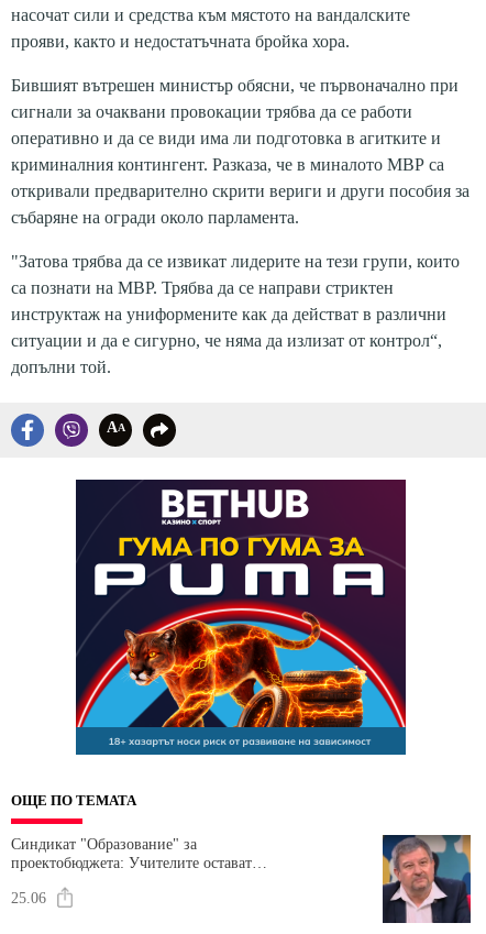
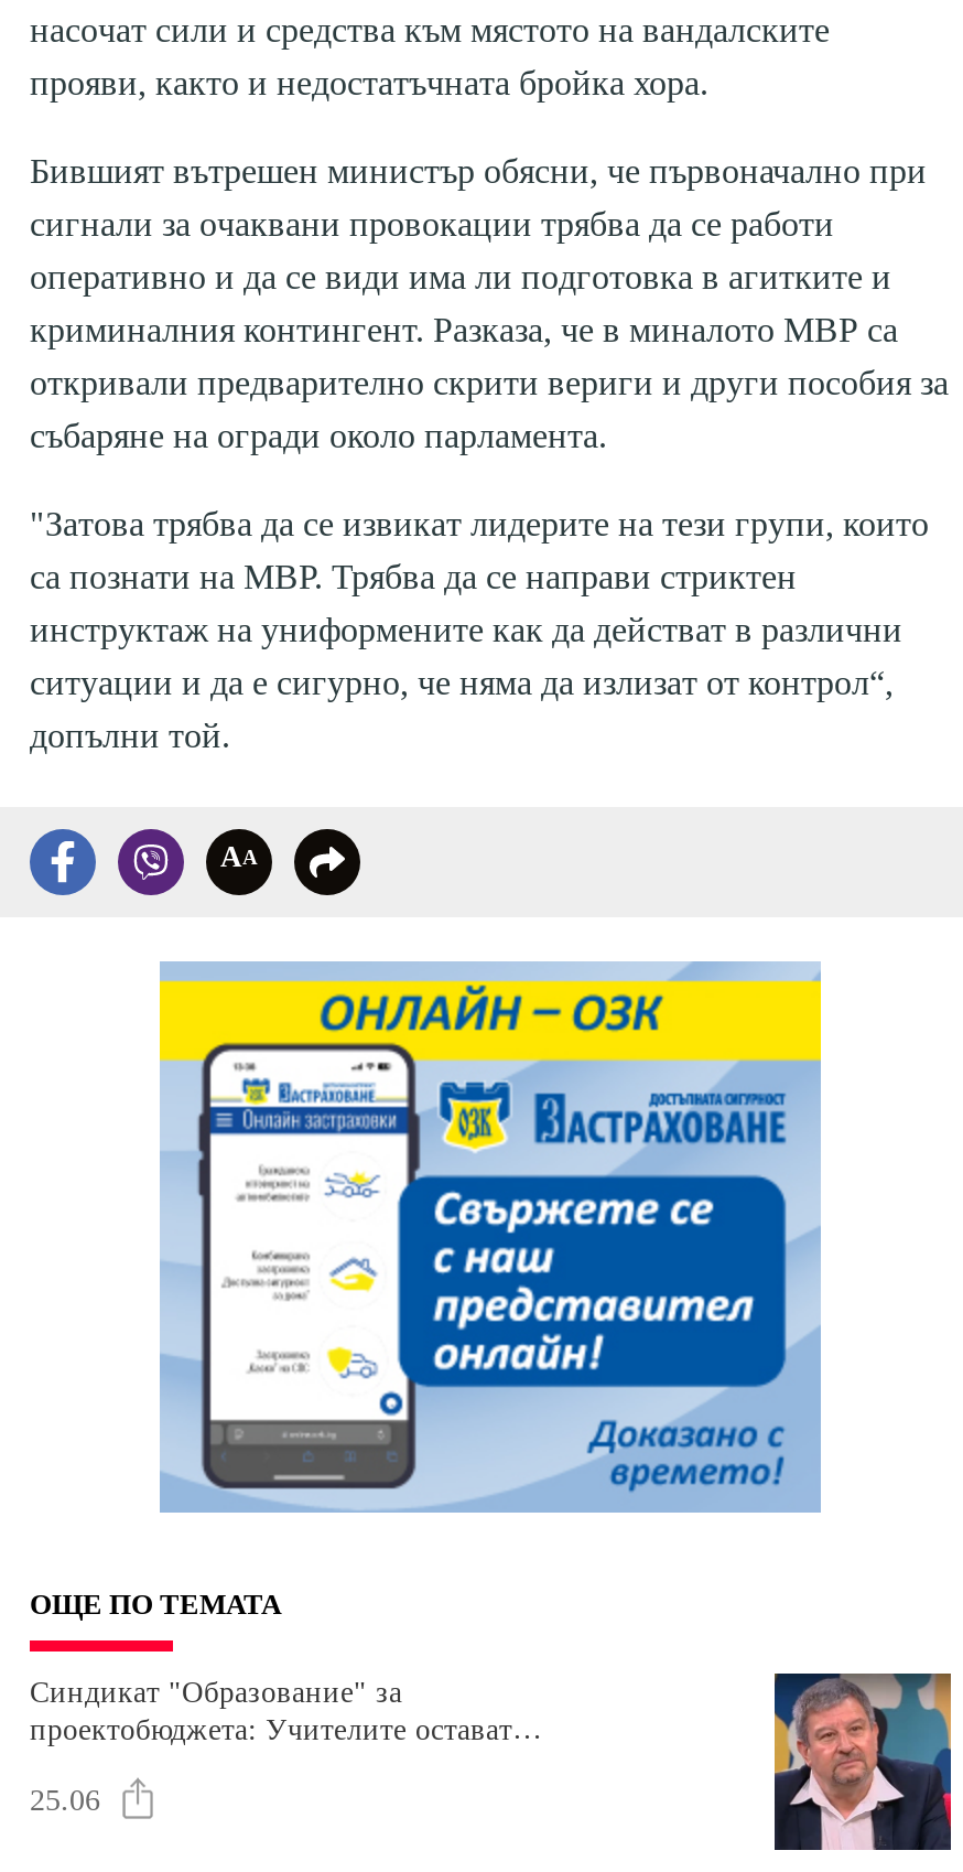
- [image]
+ [image]
